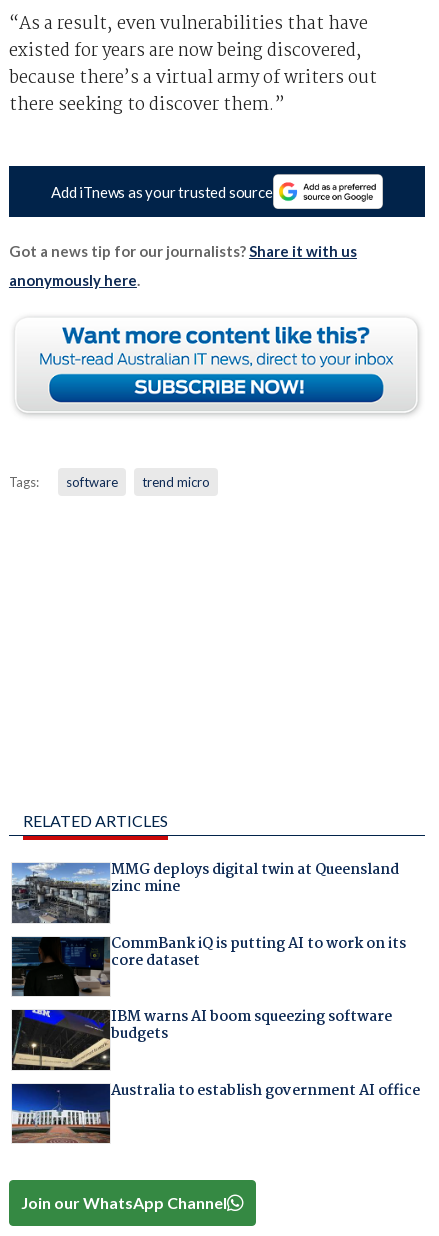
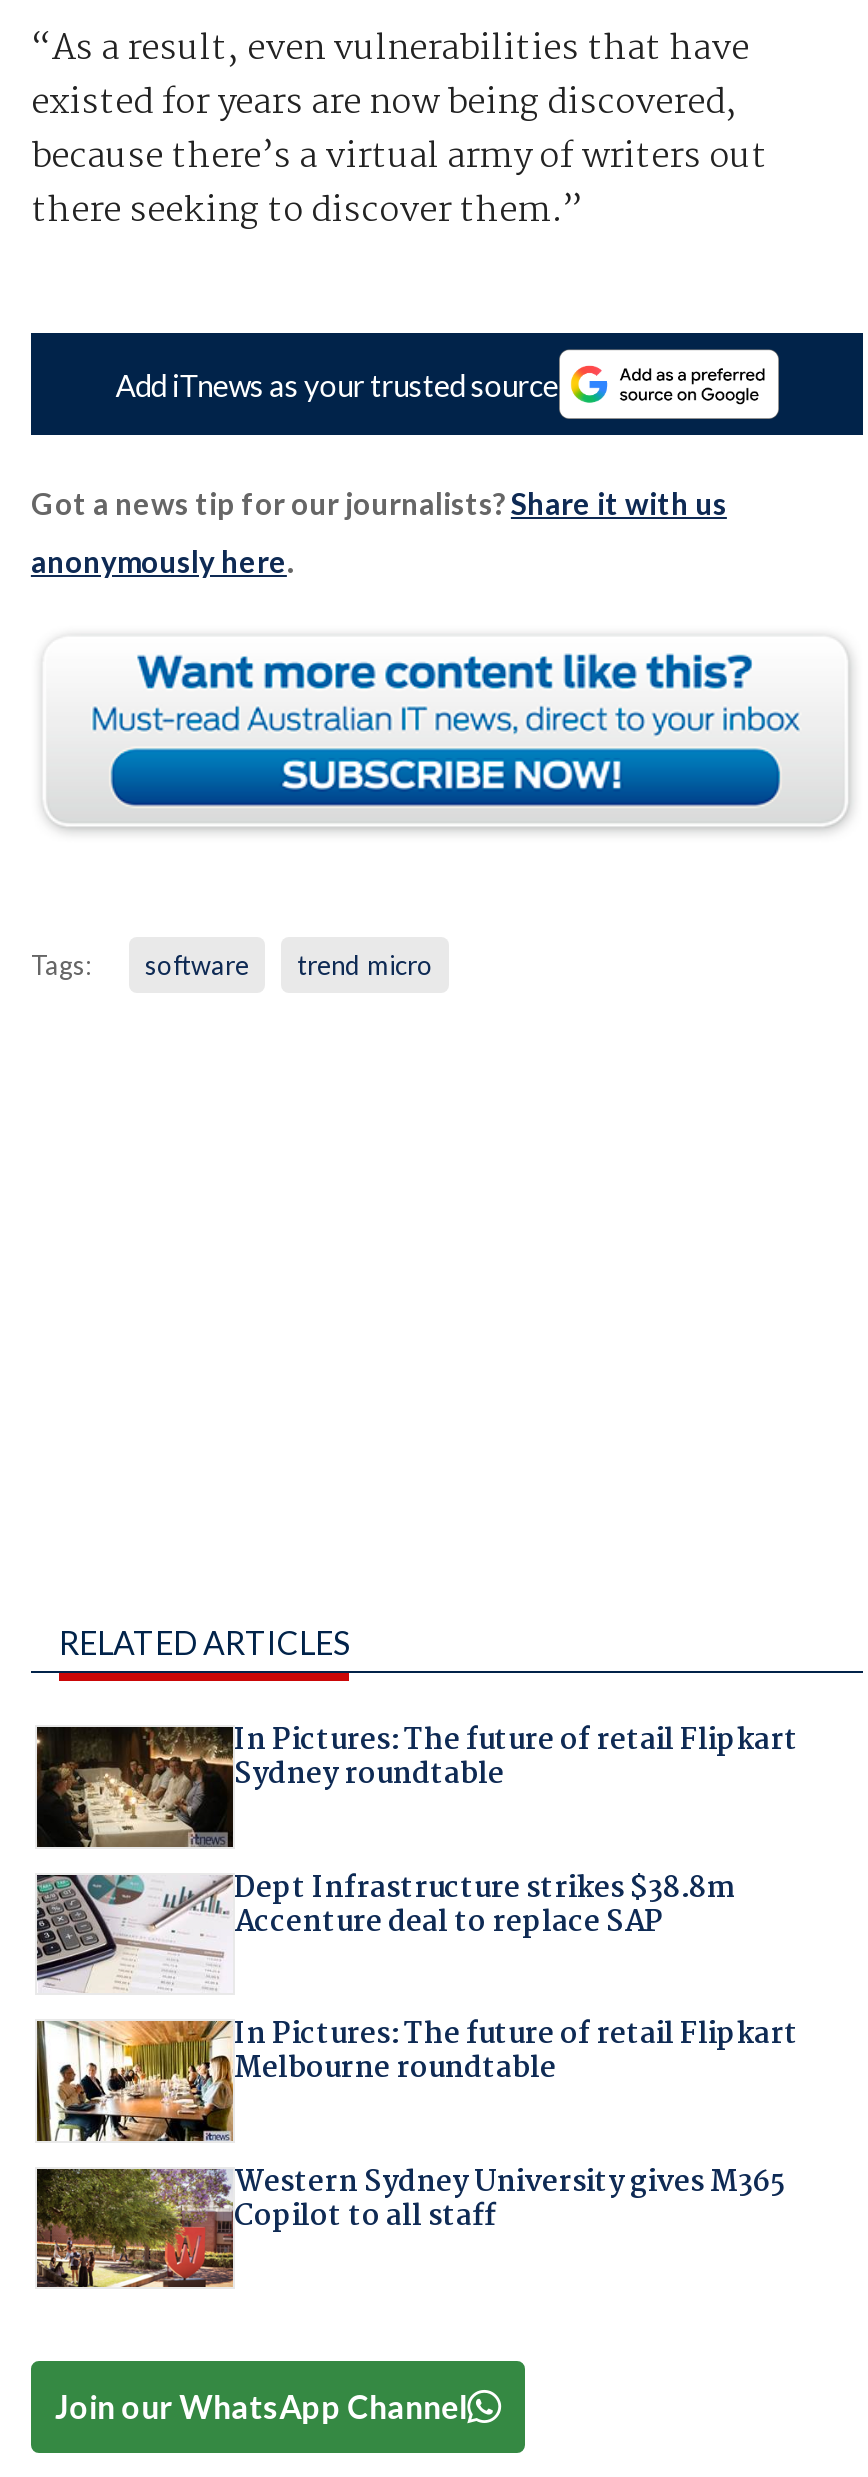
- [image]
- MMG deploys digital twin at Queensland
- zinc mine
+ [image]
+ In Pictures: The future of retail Flipkart
+ Sydney roundtable

- [image]
- CommBank iQ is putting AI to work on its
- core dataset
+ [image]
+ Dept Infrastructure strikes $38.8m
+ Accenture deal to replace SAP

- [image]
- IBM warns AI boom squeezing software
- budgets
+ [image]
+ In Pictures: The future of retail Flipkart
+ Melbourne roundtable

- [image]
- Australia to establish government AI office
+ [image]
+ Western Sydney University gives M365
+ Copilot to all staff
